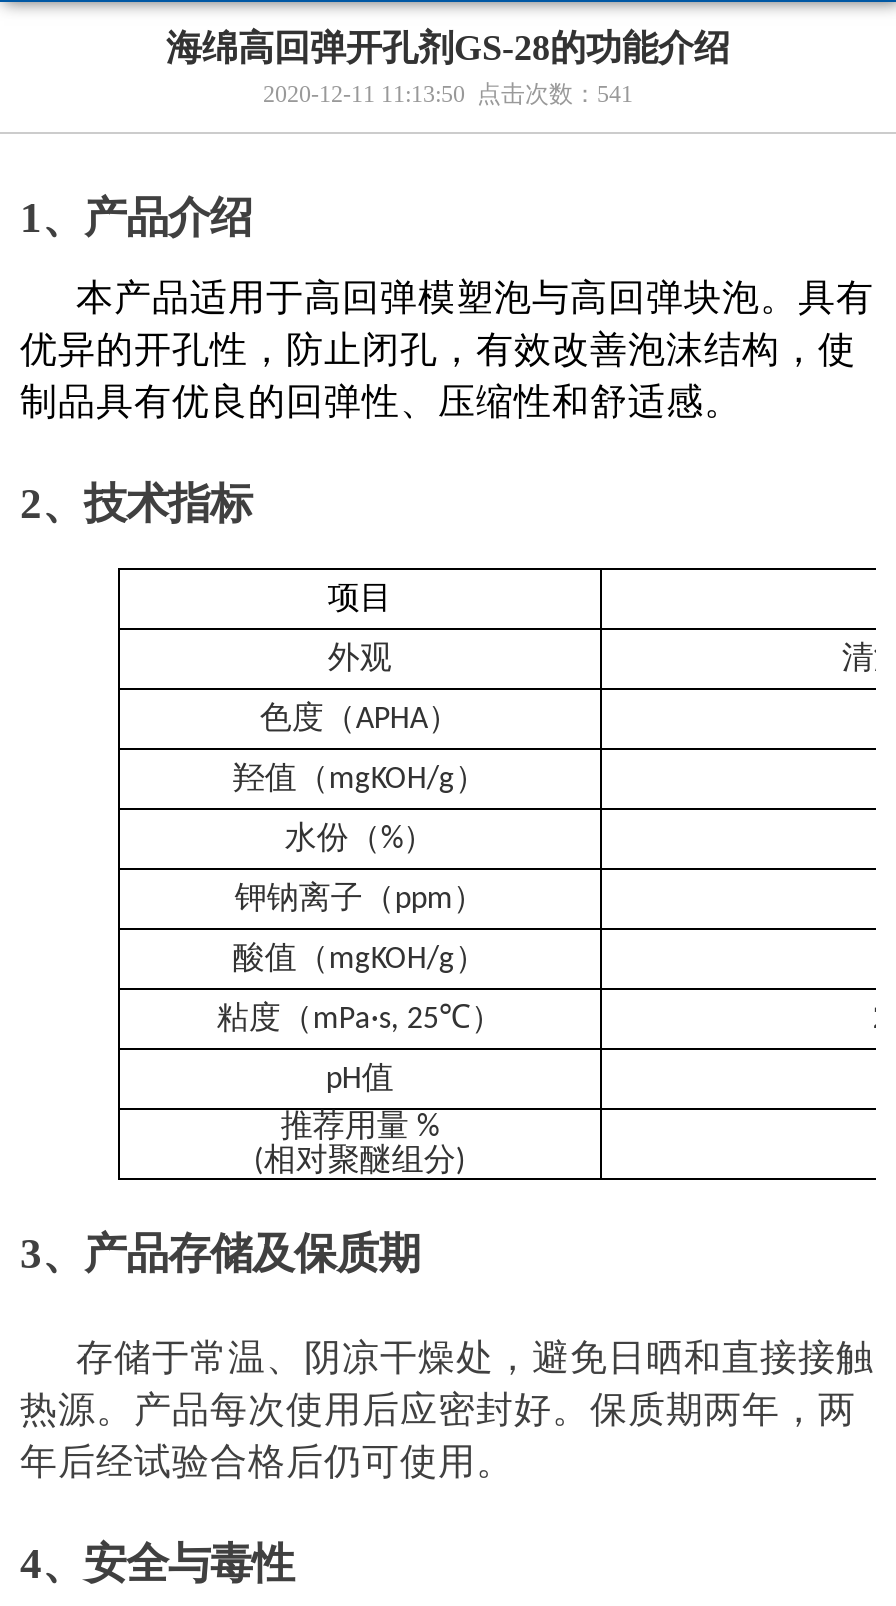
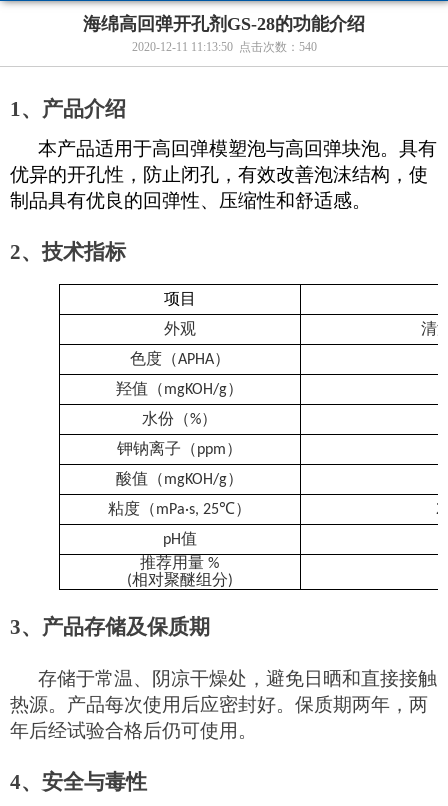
- 2020-12-11 11:13:50 点击次数：541
+ 2020-12-11 11:13:50 点击次数：540
